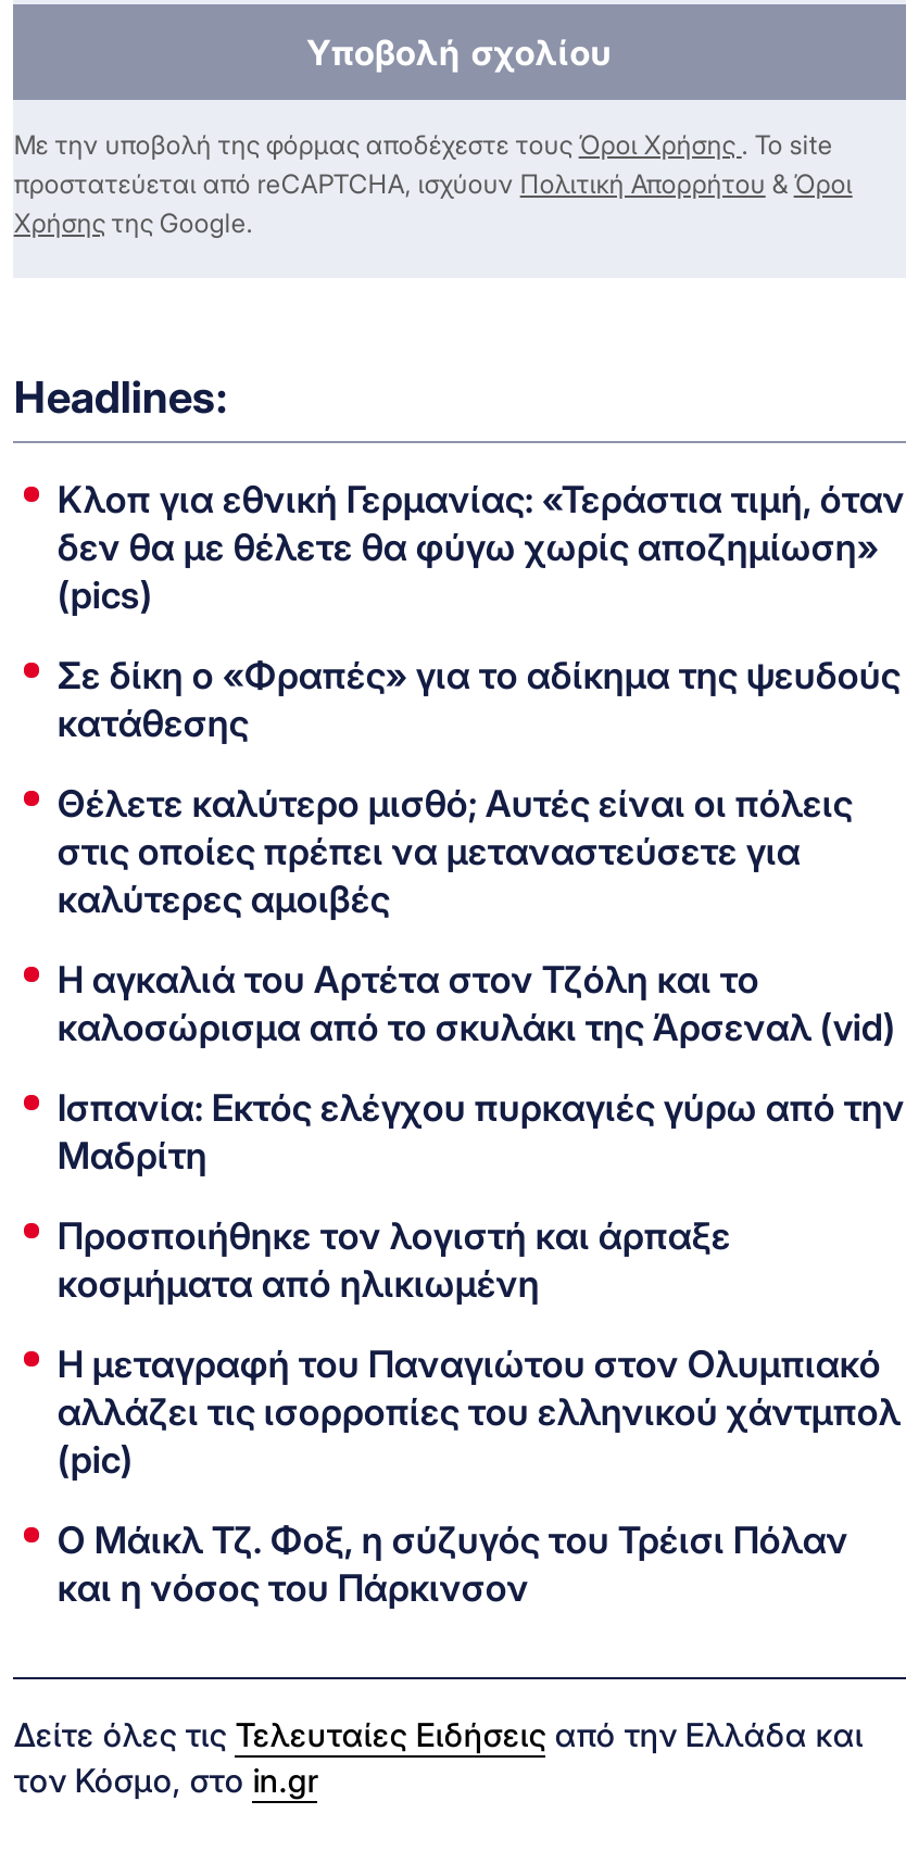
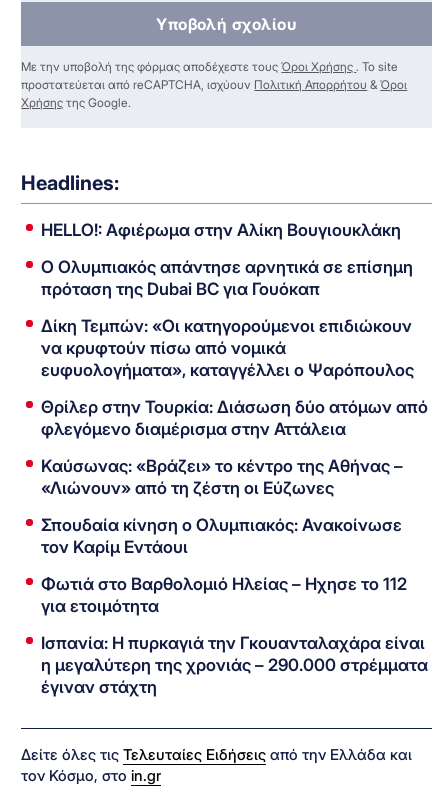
- Κλοπ για εθνική Γερμανίας: «Τεράστια τιμή, όταν
- δεν θα με θέλετε θα φύγω χωρίς αποζημίωση»
- (pics)
+ HELLO!: Αφιέρωμα στην Αλίκη Βουγιουκλάκη

- Σε δίκη ο «Φραπές» για το αδίκημα της ψευδούς
- κατάθεσης
+ Ο Ολυμπιακός απάντησε αρνητικά σε επίσημη
+ πρόταση της Dubai BC για Γουόκαπ

- Θέλετε καλύτερο μισθό; Αυτές είναι οι πόλεις
- στις οποίες πρέπει να μεταναστεύσετε για
- καλύτερες αμοιβές
+ Δίκη Τεμπών: «Οι κατηγορούμενοι επιδιώκουν
+ να κρυφτούν πίσω από νομικά
+ ευφυολογήματα», καταγγέλλει ο Ψαρόπουλος

- Η αγκαλιά του Αρτέτα στον Τζόλη και το
- καλοσώρισμα από το σκυλάκι της Άρσεναλ (vid)
+ Θρίλερ στην Τουρκία: Διάσωση δύο ατόμων από
+ φλεγόμενο διαμέρισμα στην Αττάλεια

- Ισπανία: Εκτός ελέγχου πυρκαγιές γύρω από την
- Μαδρίτη
+ Καύσωνας: «Βράζει» το κέντρο της Αθήνας –
+ «Λιώνουν» από τη ζέστη οι Εύζωνες

- Προσποιήθηκε τον λογιστή και άρπαξε
- κοσμήματα από ηλικιωμένη
+ Σπουδαία κίνηση ο Ολυμπιακός: Ανακοίνωσε
+ τον Καρίμ Εντάουι

- Η μεταγραφή του Παναγιώτου στον Ολυμπιακό
- αλλάζει τις ισορροπίες του ελληνικού χάντμπολ
- (pic)
+ Φωτιά στο Βαρθολομιό Ηλείας – Ηχησε το 112
+ για ετοιμότητα

- Ο Μάικλ Τζ. Φοξ, η σύζυγός του Τρέισι Πόλαν
- και η νόσος του Πάρκινσον
+ Ισπανία: Η πυρκαγιά την Γκουανταλαχάρα είναι
+ η μεγαλύτερη της χρονιάς – 290.000 στρέμματα
+ έγιναν στάχτη
